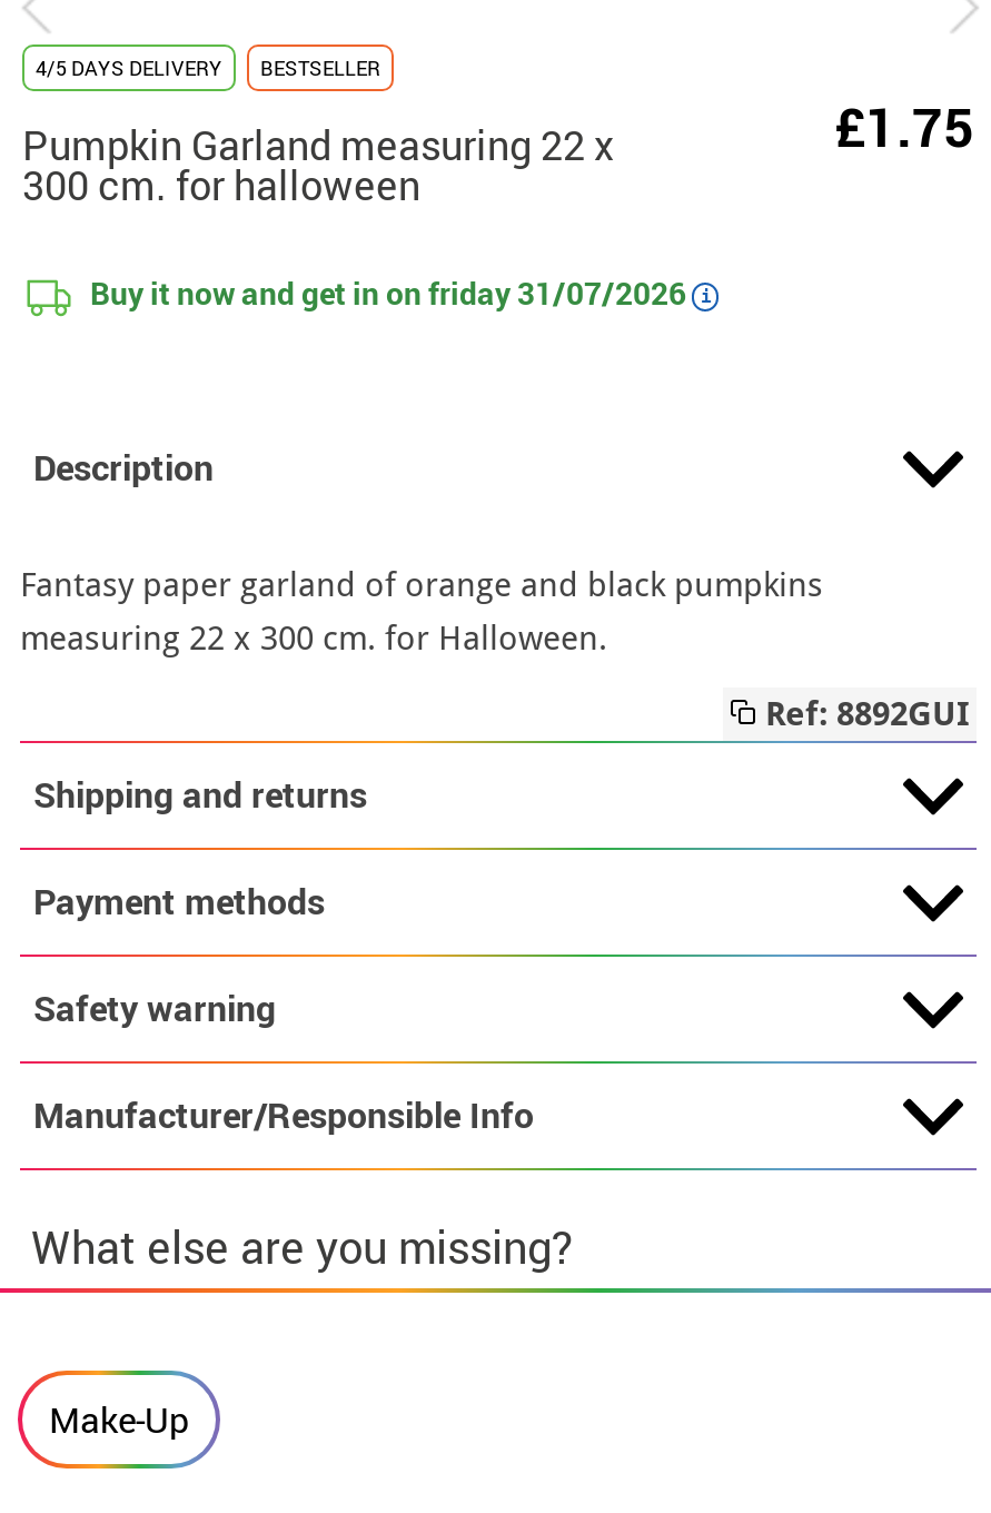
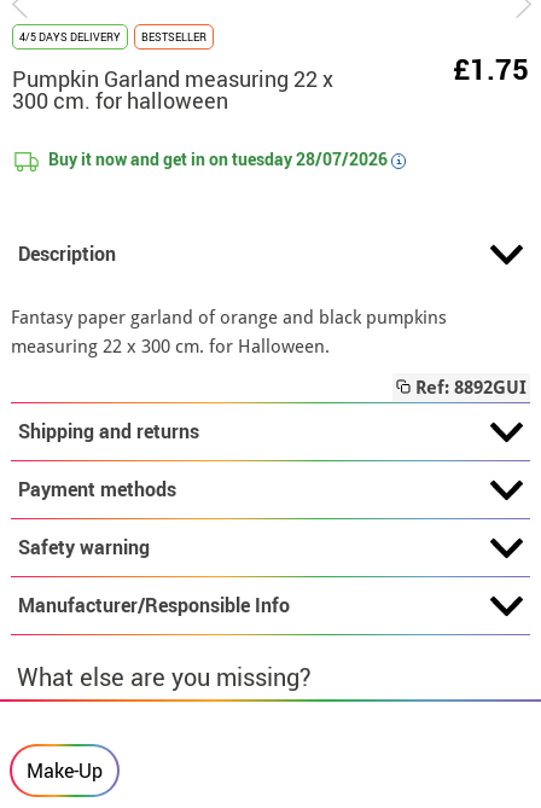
- Buy it now and get in on friday 31/07/2026
+ Buy it now and get in on tuesday 28/07/2026
